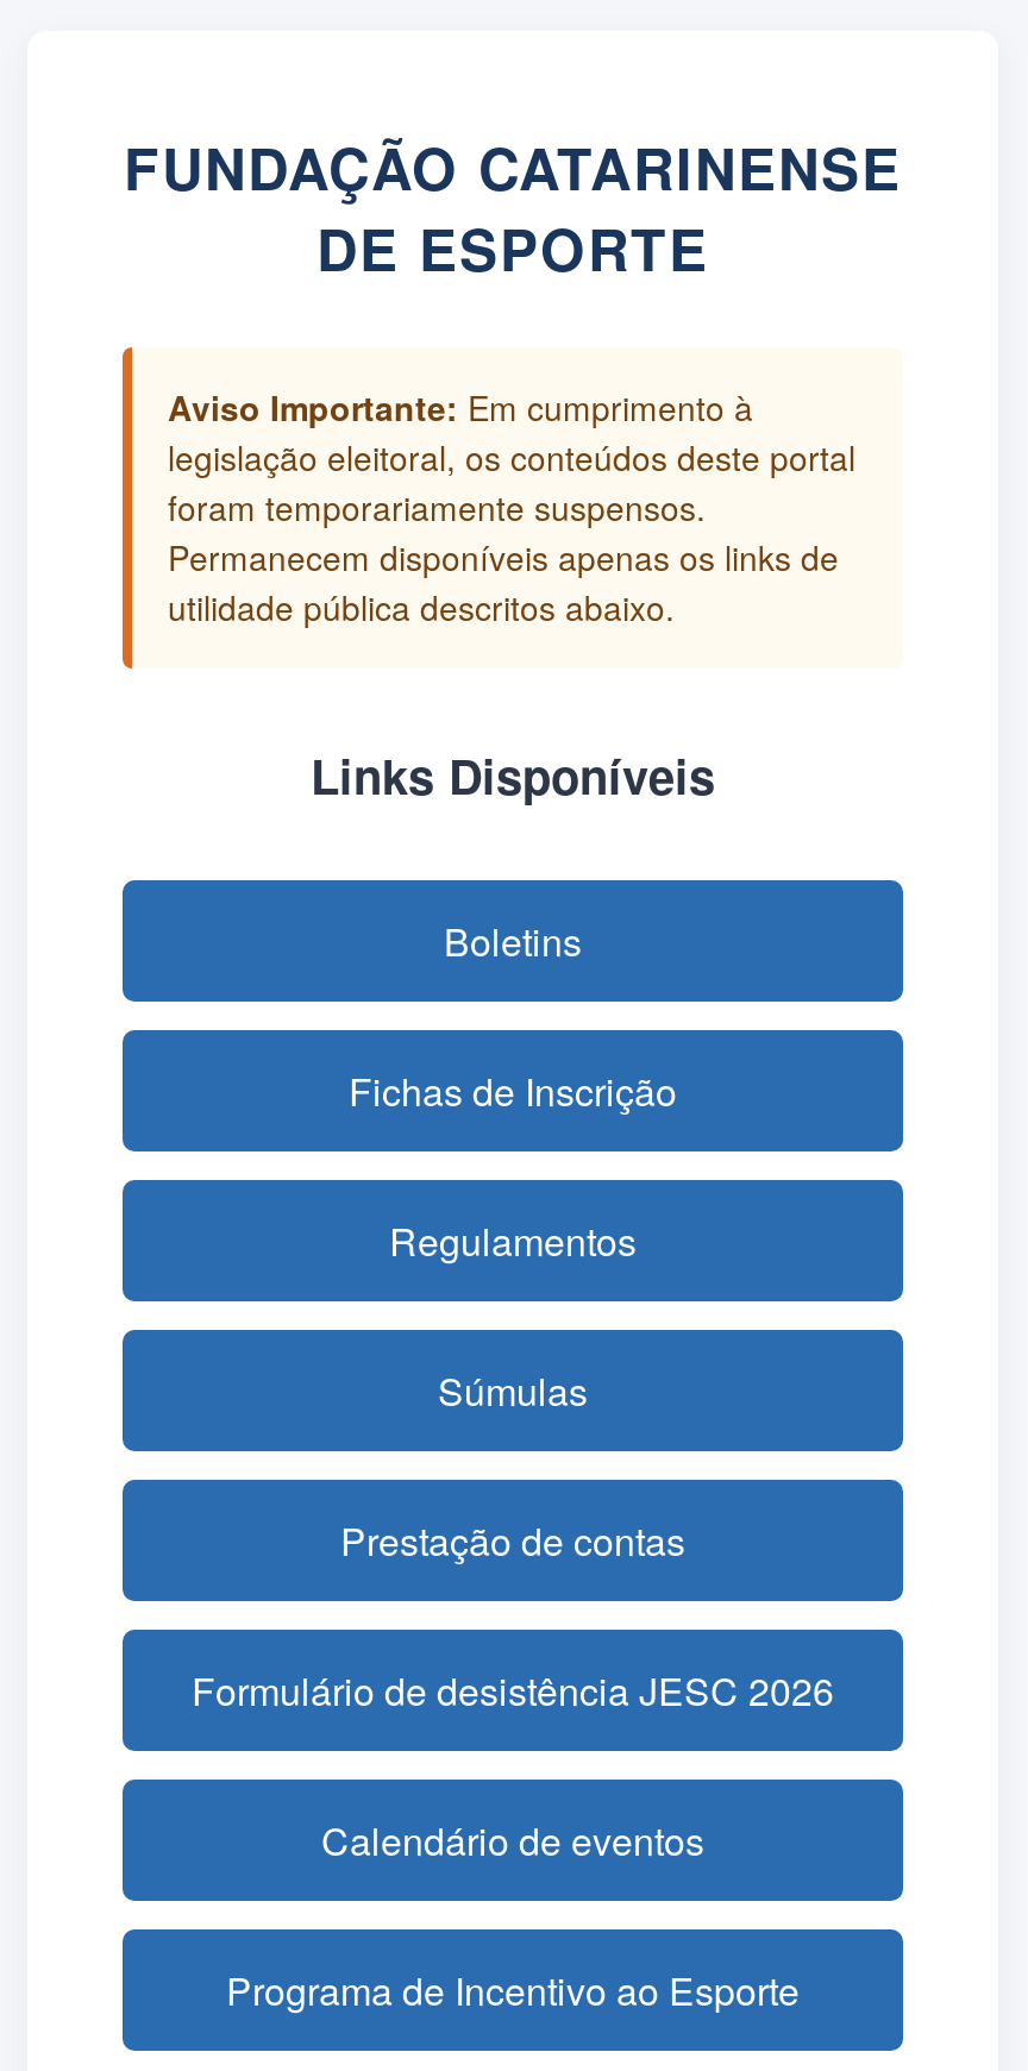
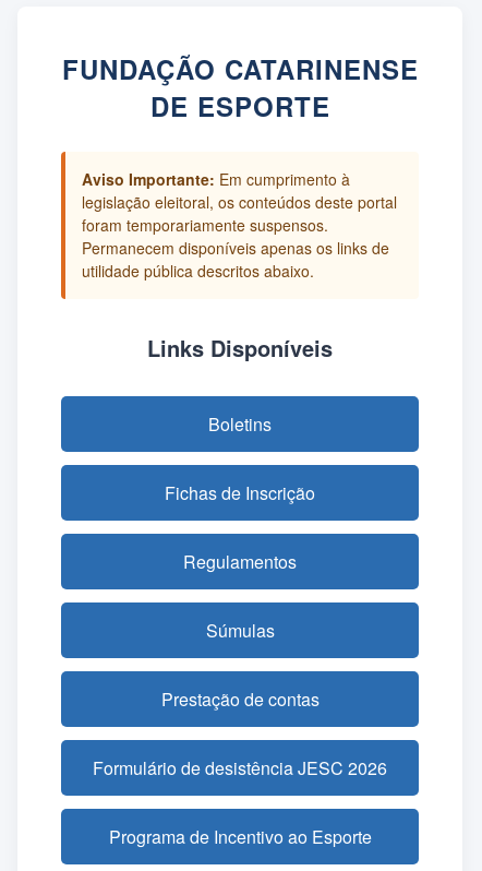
- Calendário de eventos
